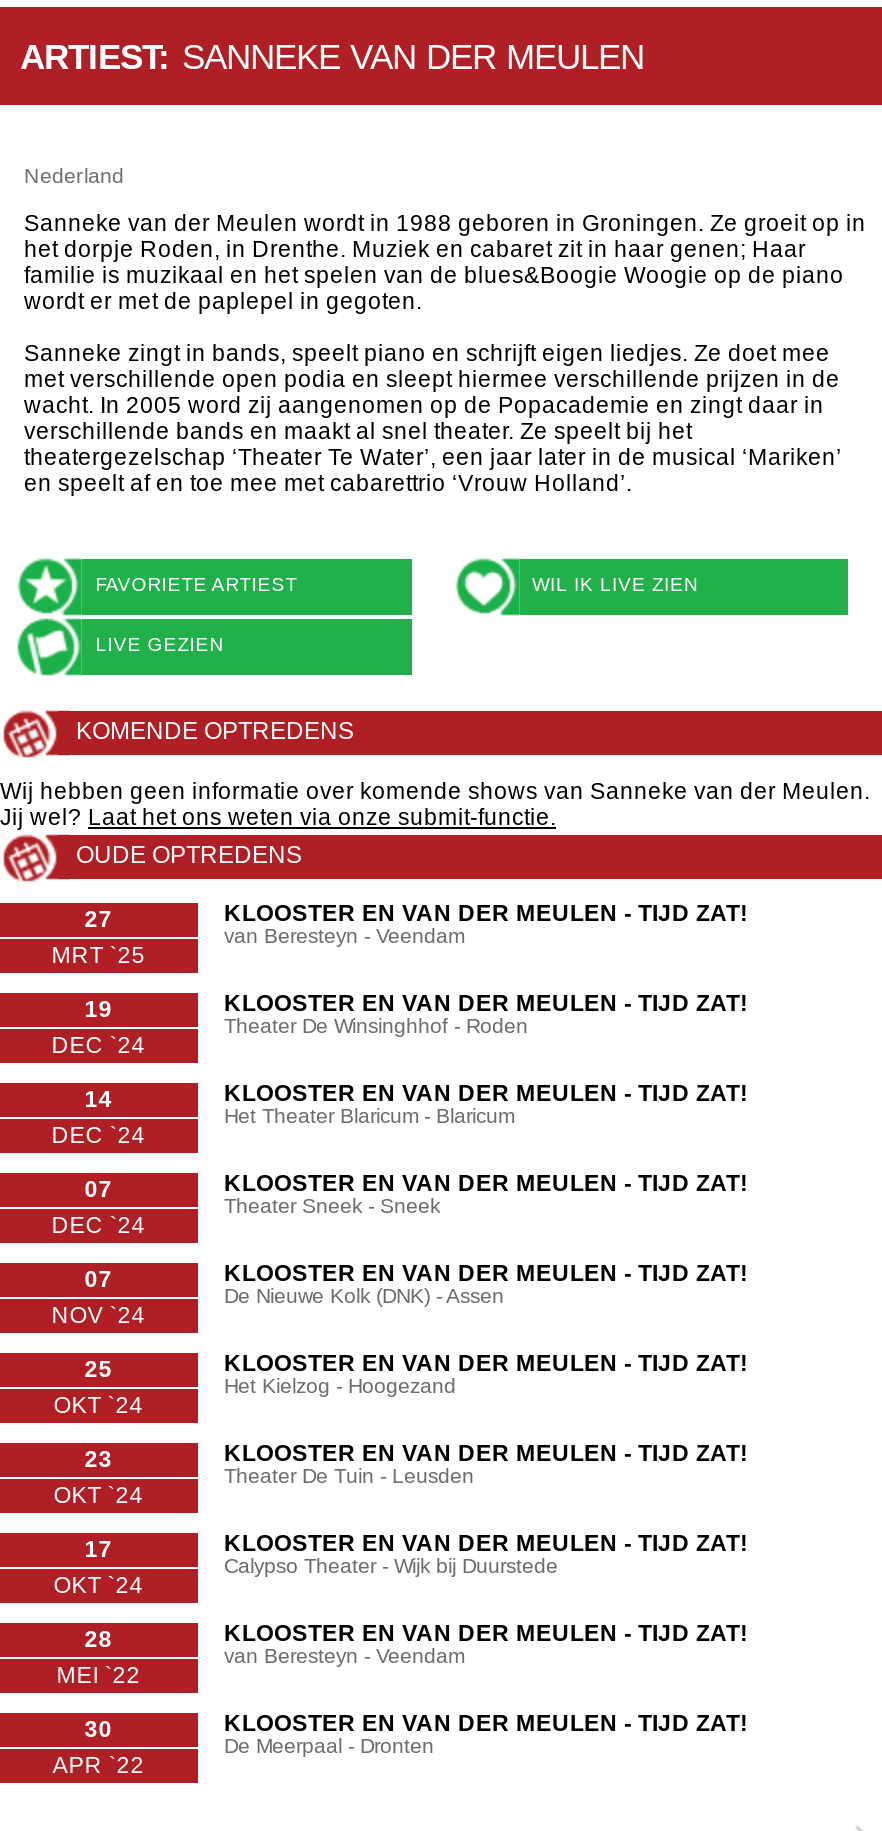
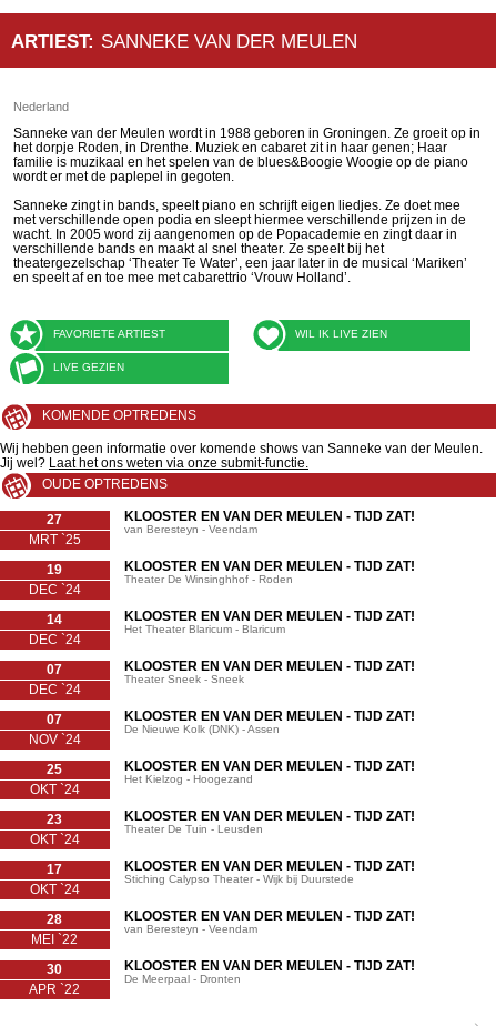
- Calypso Theater - Wijk bij Duurstede
+ Stiching Calypso Theater - Wijk bij Duurstede
